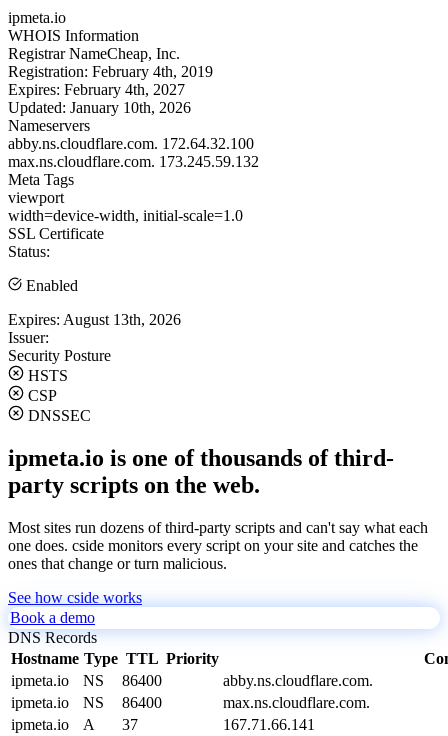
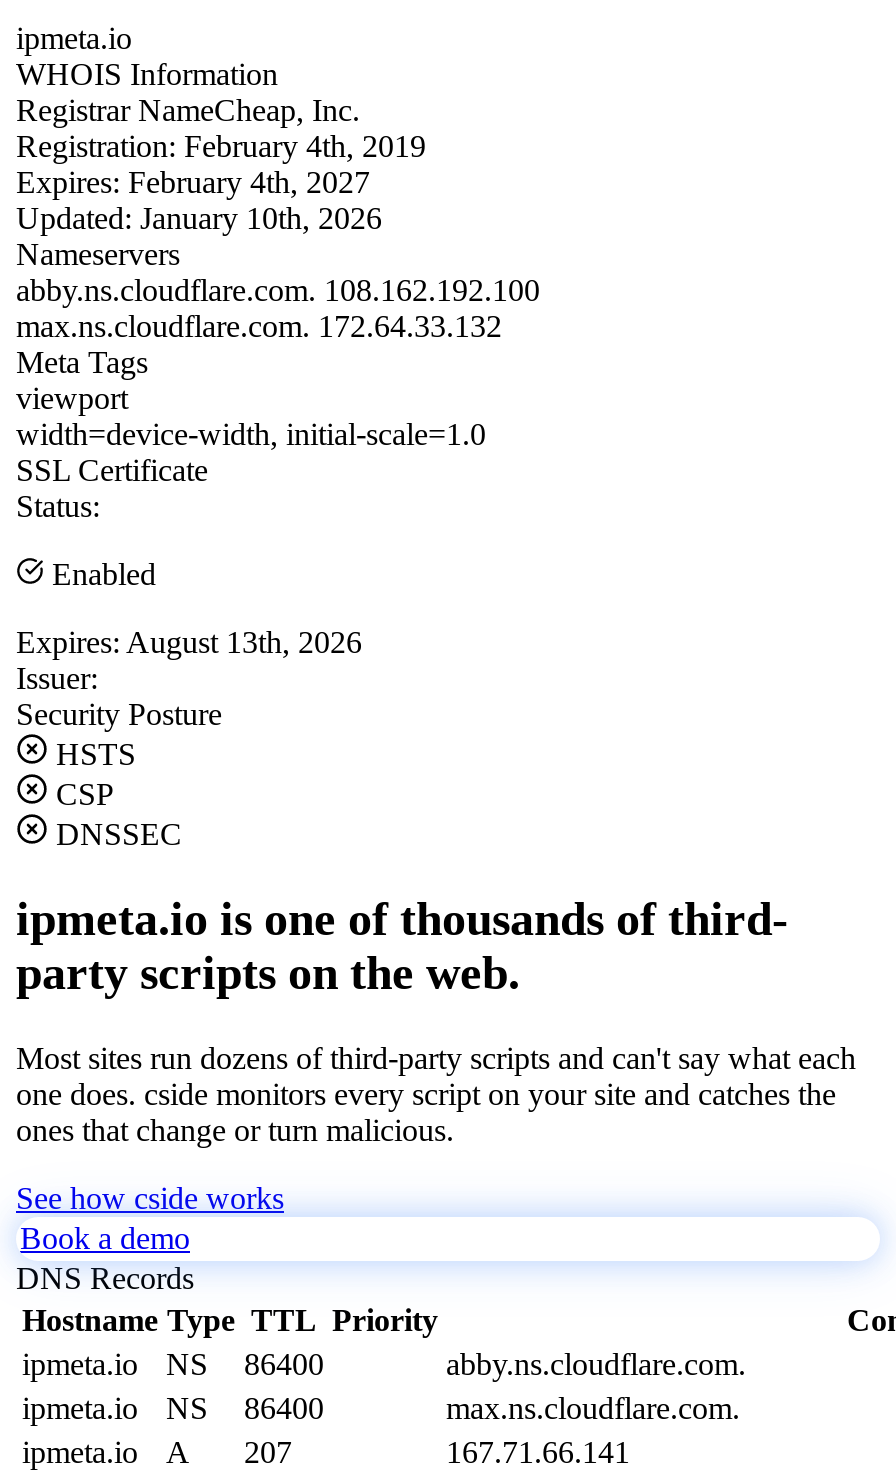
- abby.ns.cloudflare.com. 172.64.32.100
+ abby.ns.cloudflare.com. 108.162.192.100

- max.ns.cloudflare.com. 173.245.59.132
+ max.ns.cloudflare.com. 172.64.33.132

- ipmeta.io A 37
+ ipmeta.io A 207
